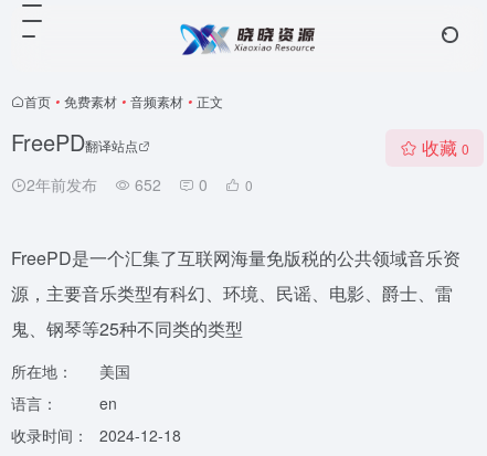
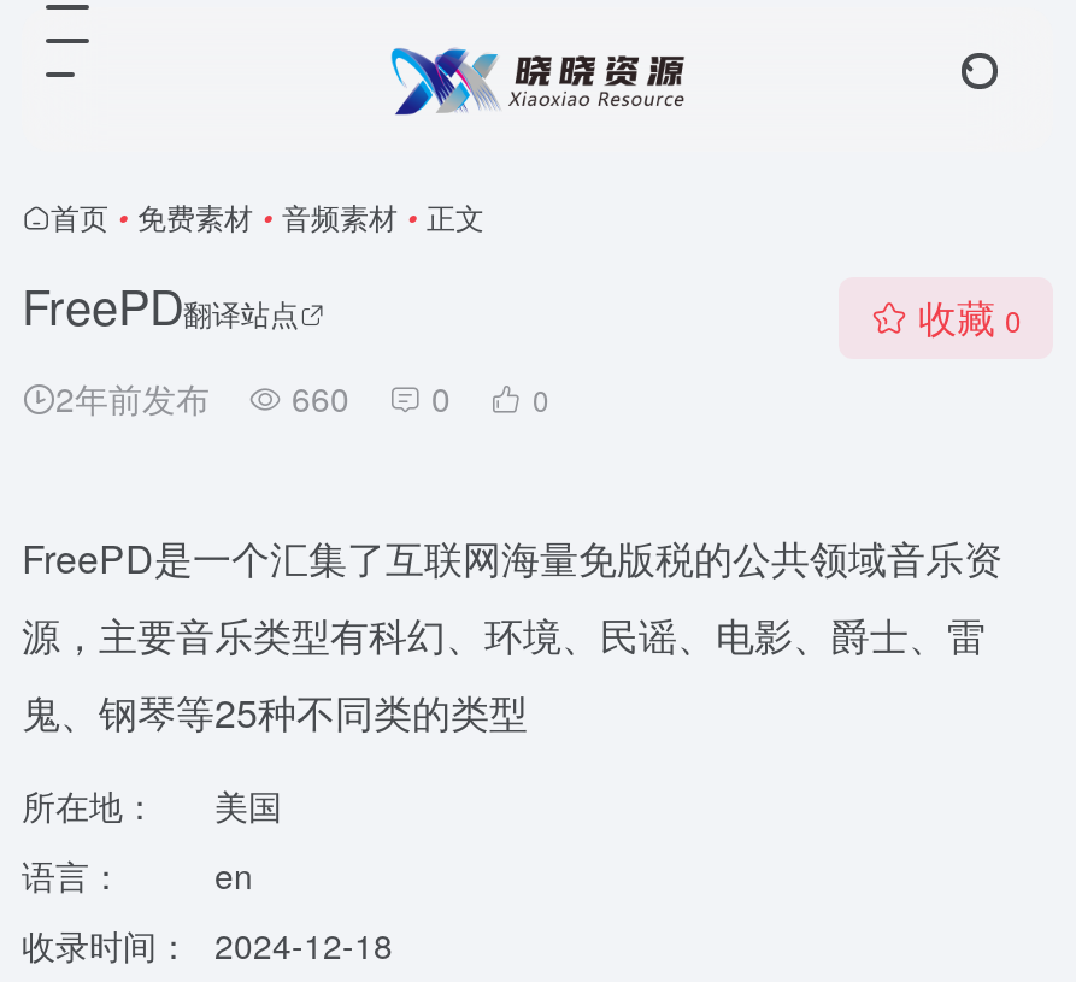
- 2年前发布 652 0 0
+ 2年前发布 660 0 0
